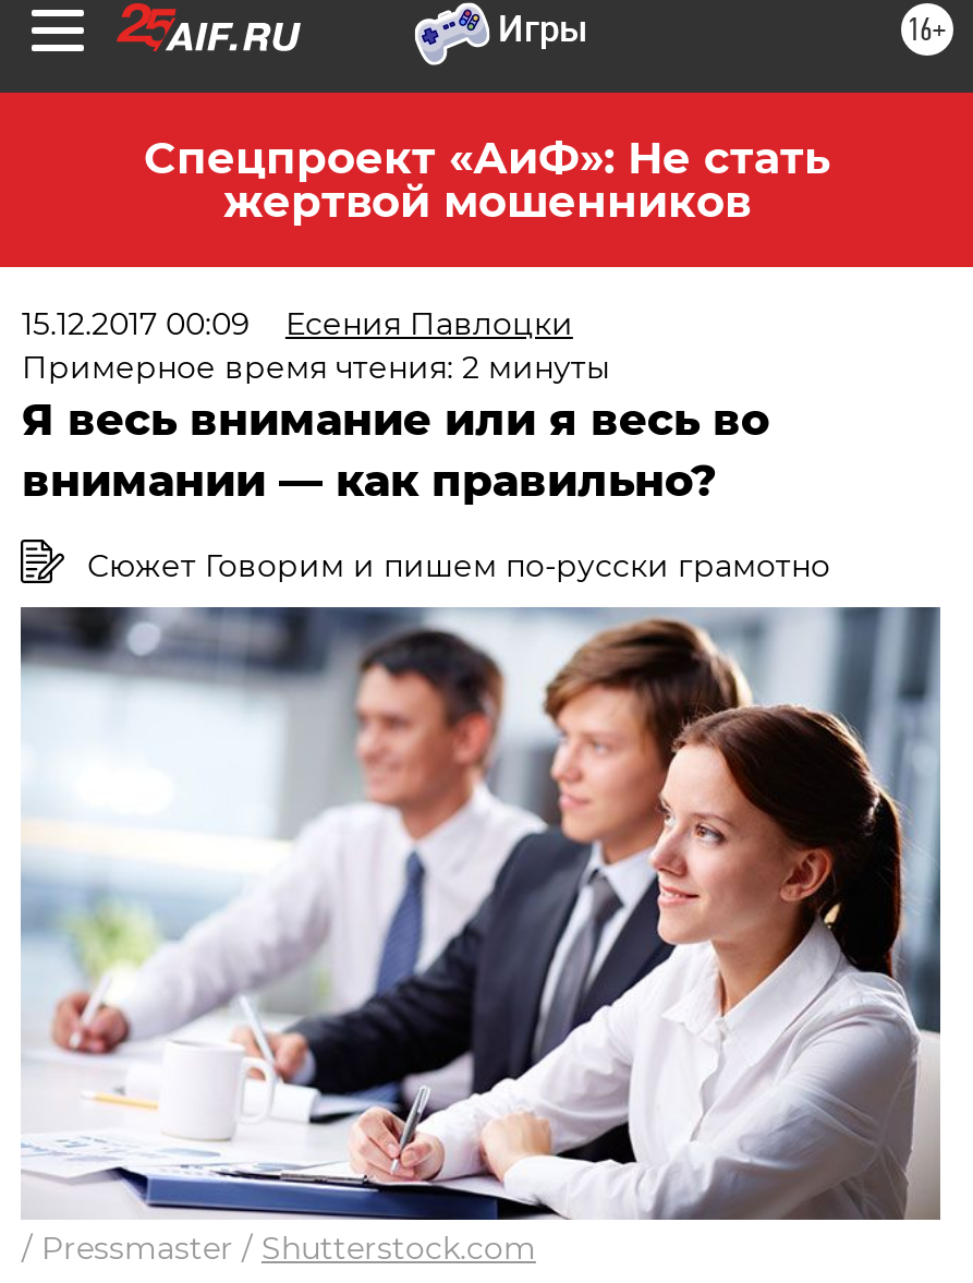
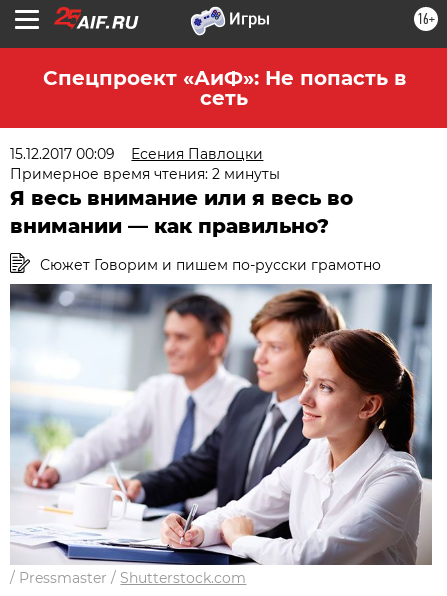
- Спецпроект «АиФ»: Не стать
- жертвой мошенников
+ Спецпроект «АиФ»: Не попасть в
+ сеть
